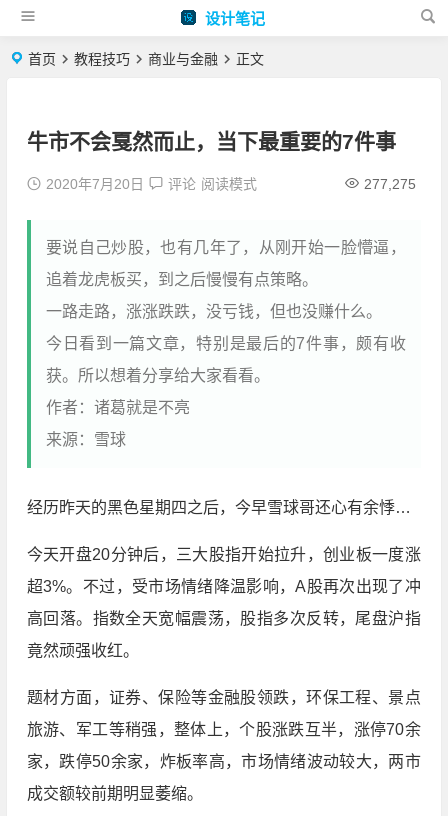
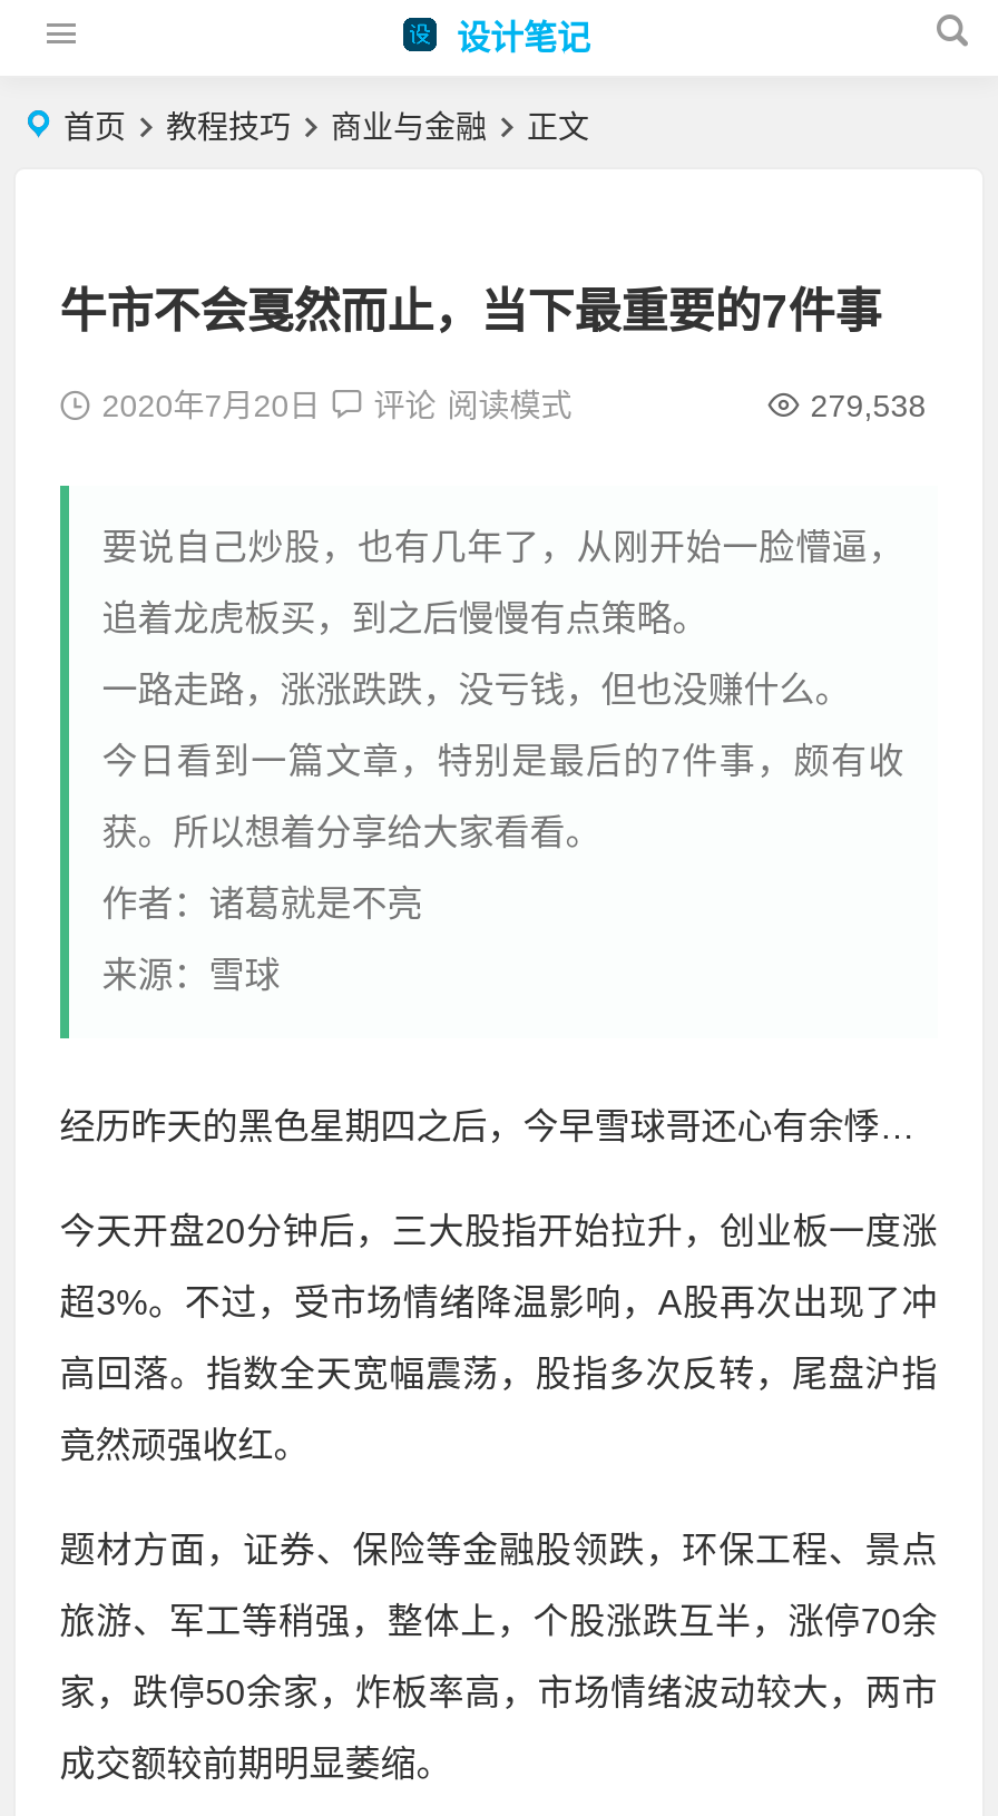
- 277,275
+ 279,538
